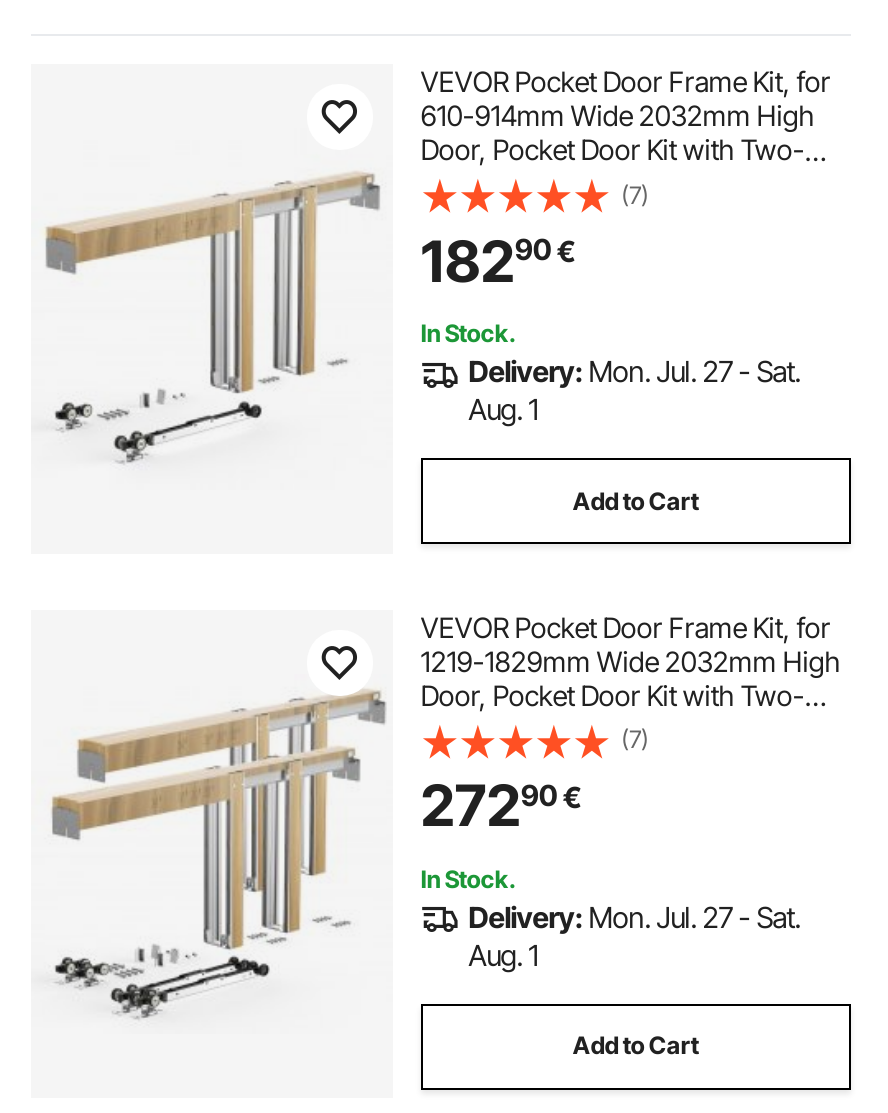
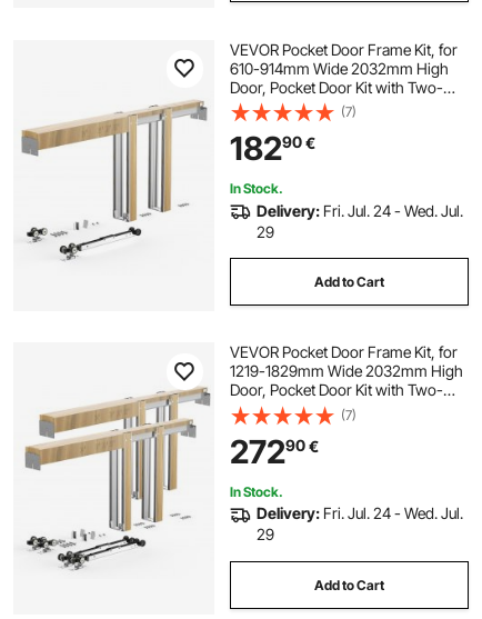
- Delivery: Mon. Jul. 27 - Sat.
- Aug. 1
+ Delivery: Fri. Jul. 24 - Wed. Jul.
+ 29

- Delivery: Mon. Jul. 27 - Sat.
- Aug. 1
+ Delivery: Fri. Jul. 24 - Wed. Jul.
+ 29
